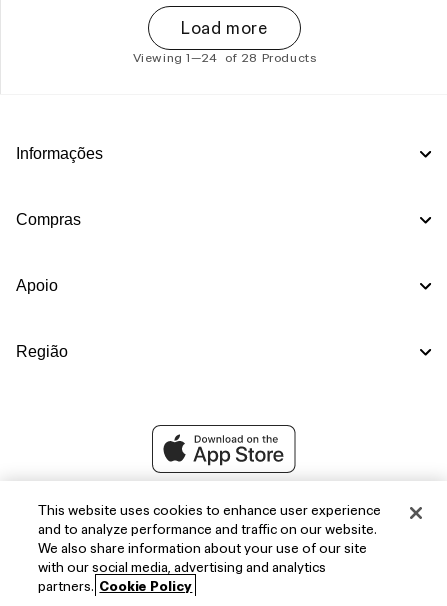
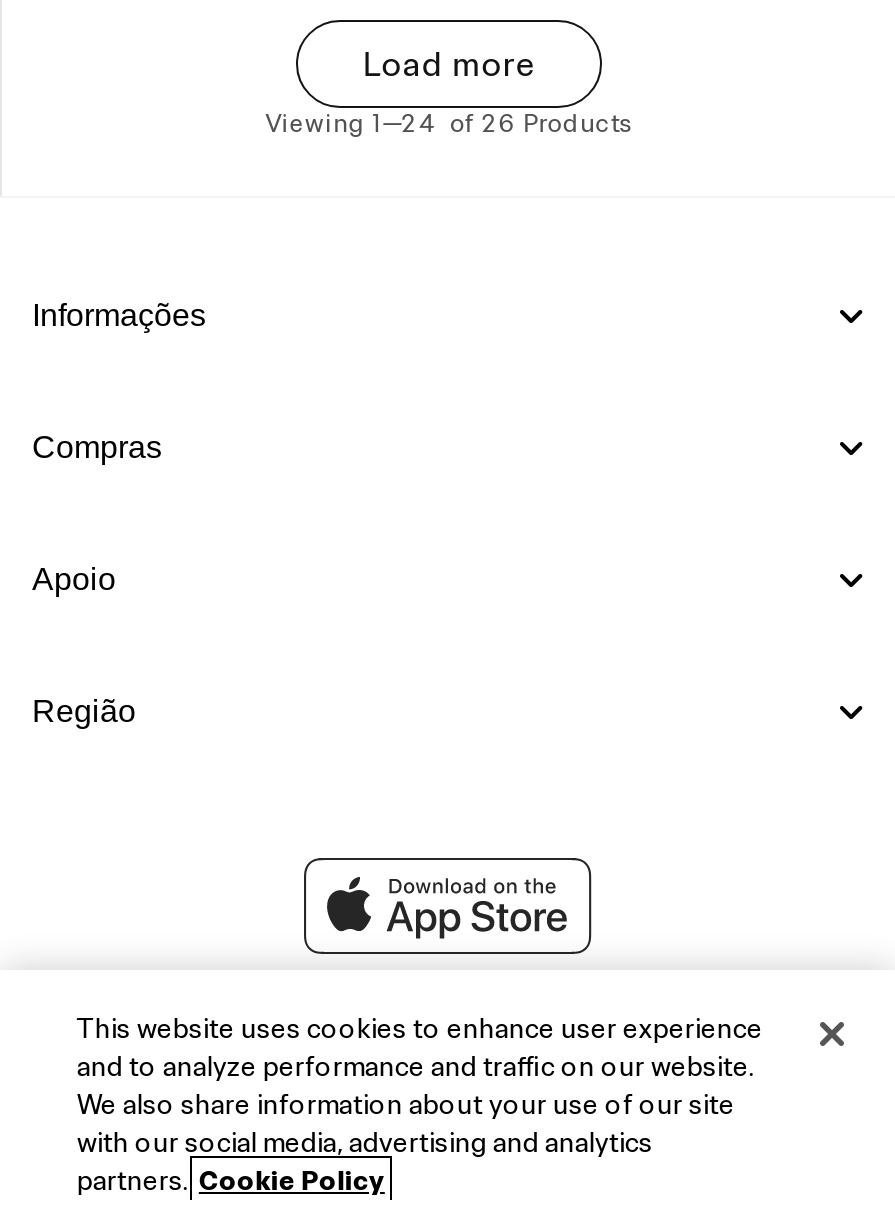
- Viewing 1—24of 28 Products
+ Viewing 1—24of 26 Products
